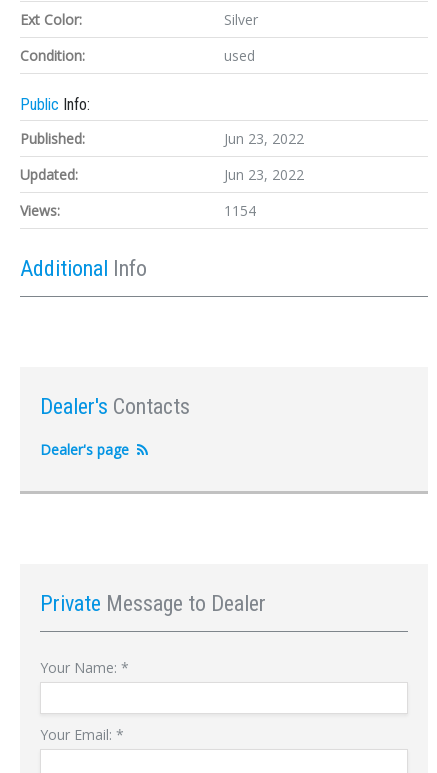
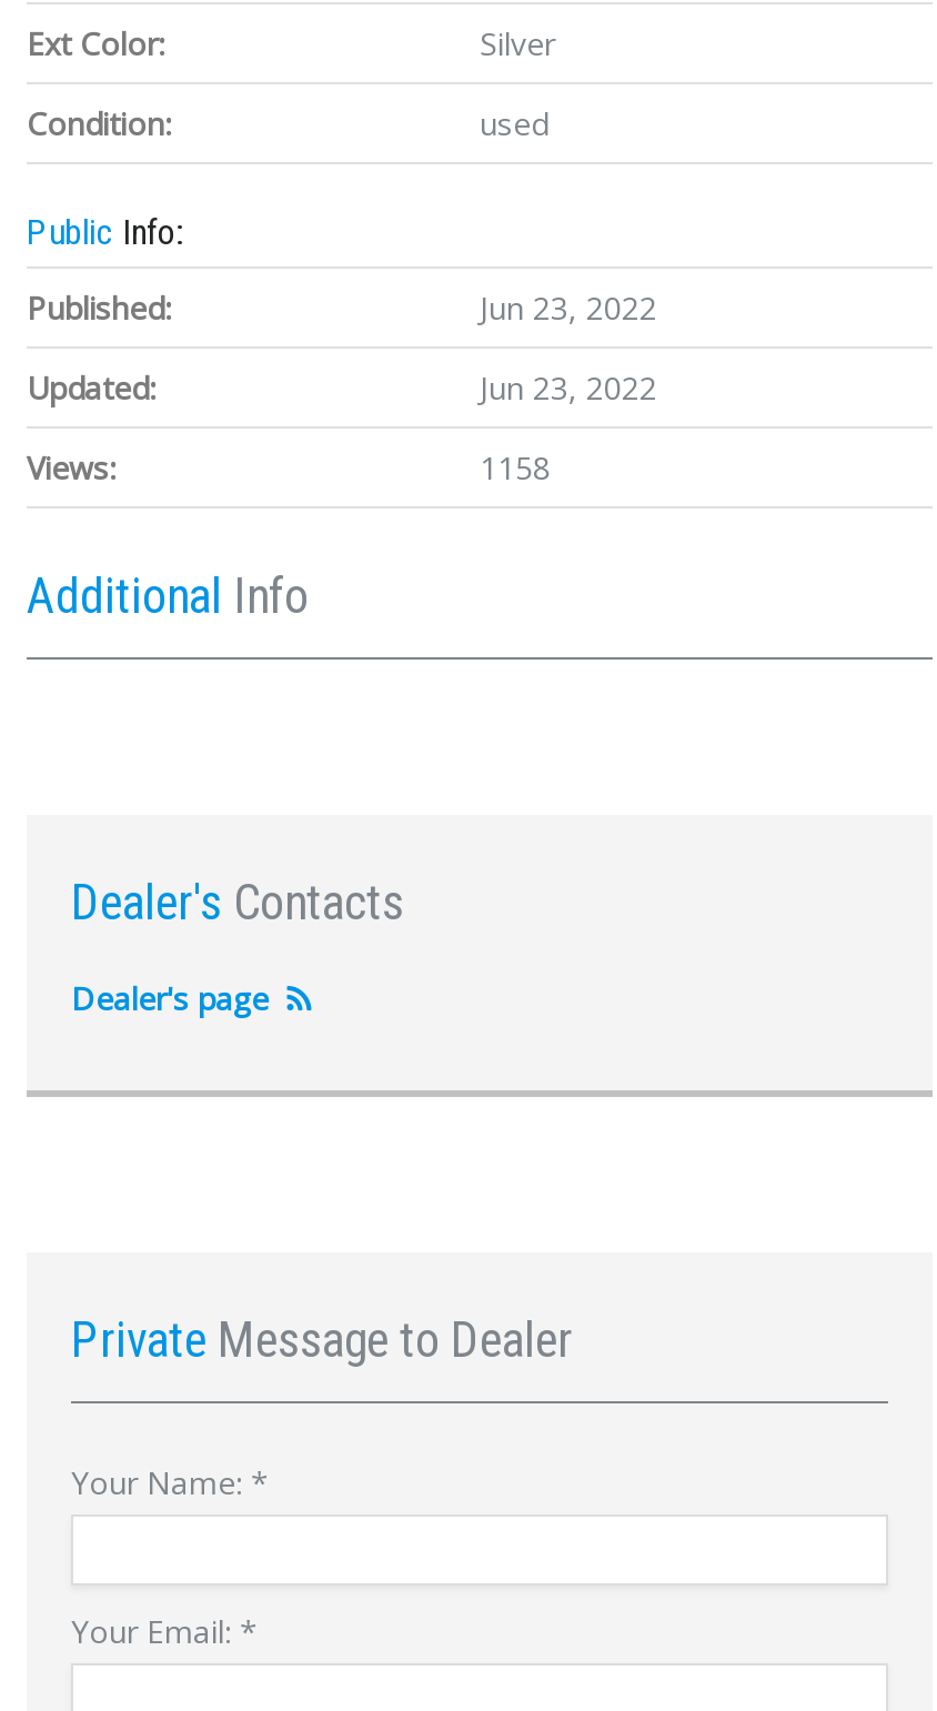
- 1154
+ 1158
